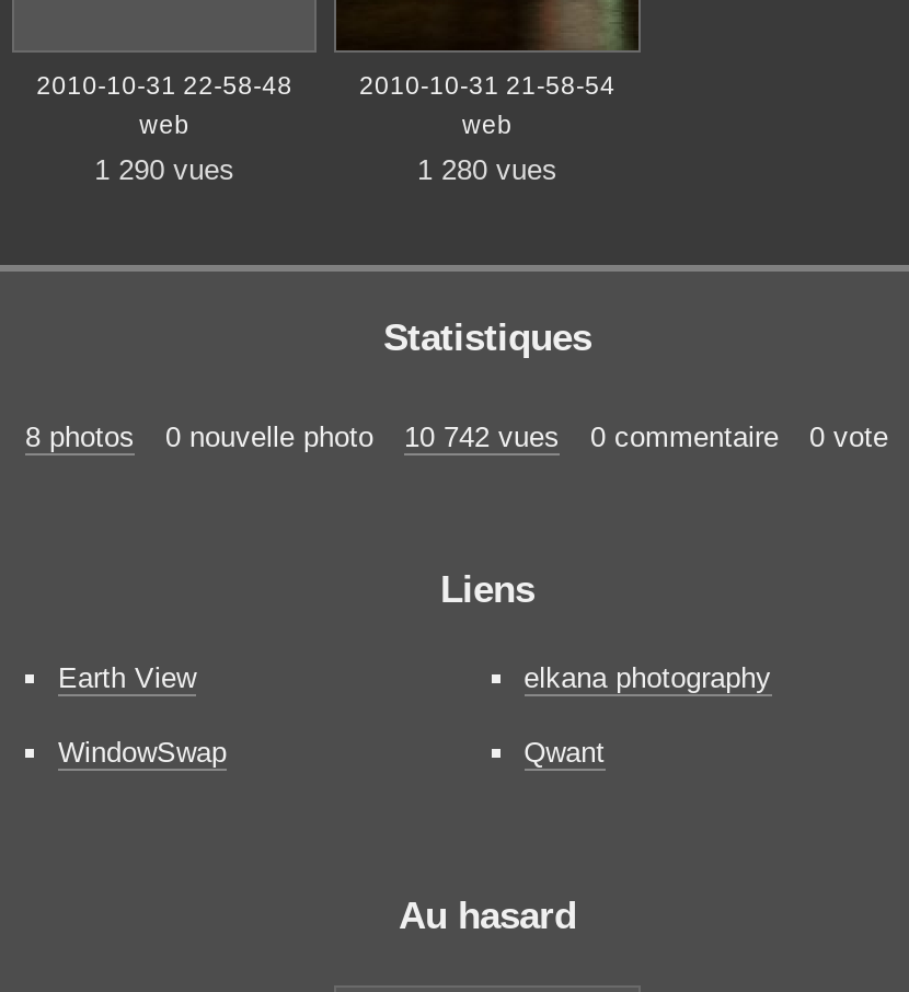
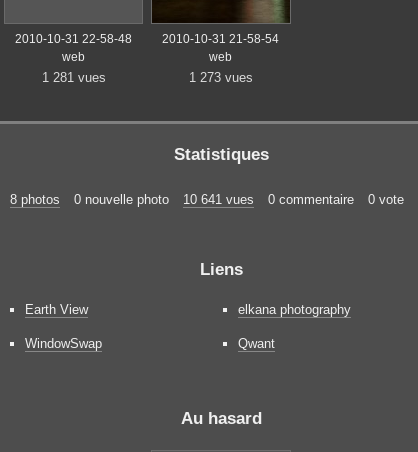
- 1 290 vues
+ 1 281 vues

- 1 280 vues
+ 1 273 vues

- 8 photos 0 nouvelle photo 10 742 vues 0 commentaire 0 vote
+ 8 photos 0 nouvelle photo 10 641 vues 0 commentaire 0 vote
